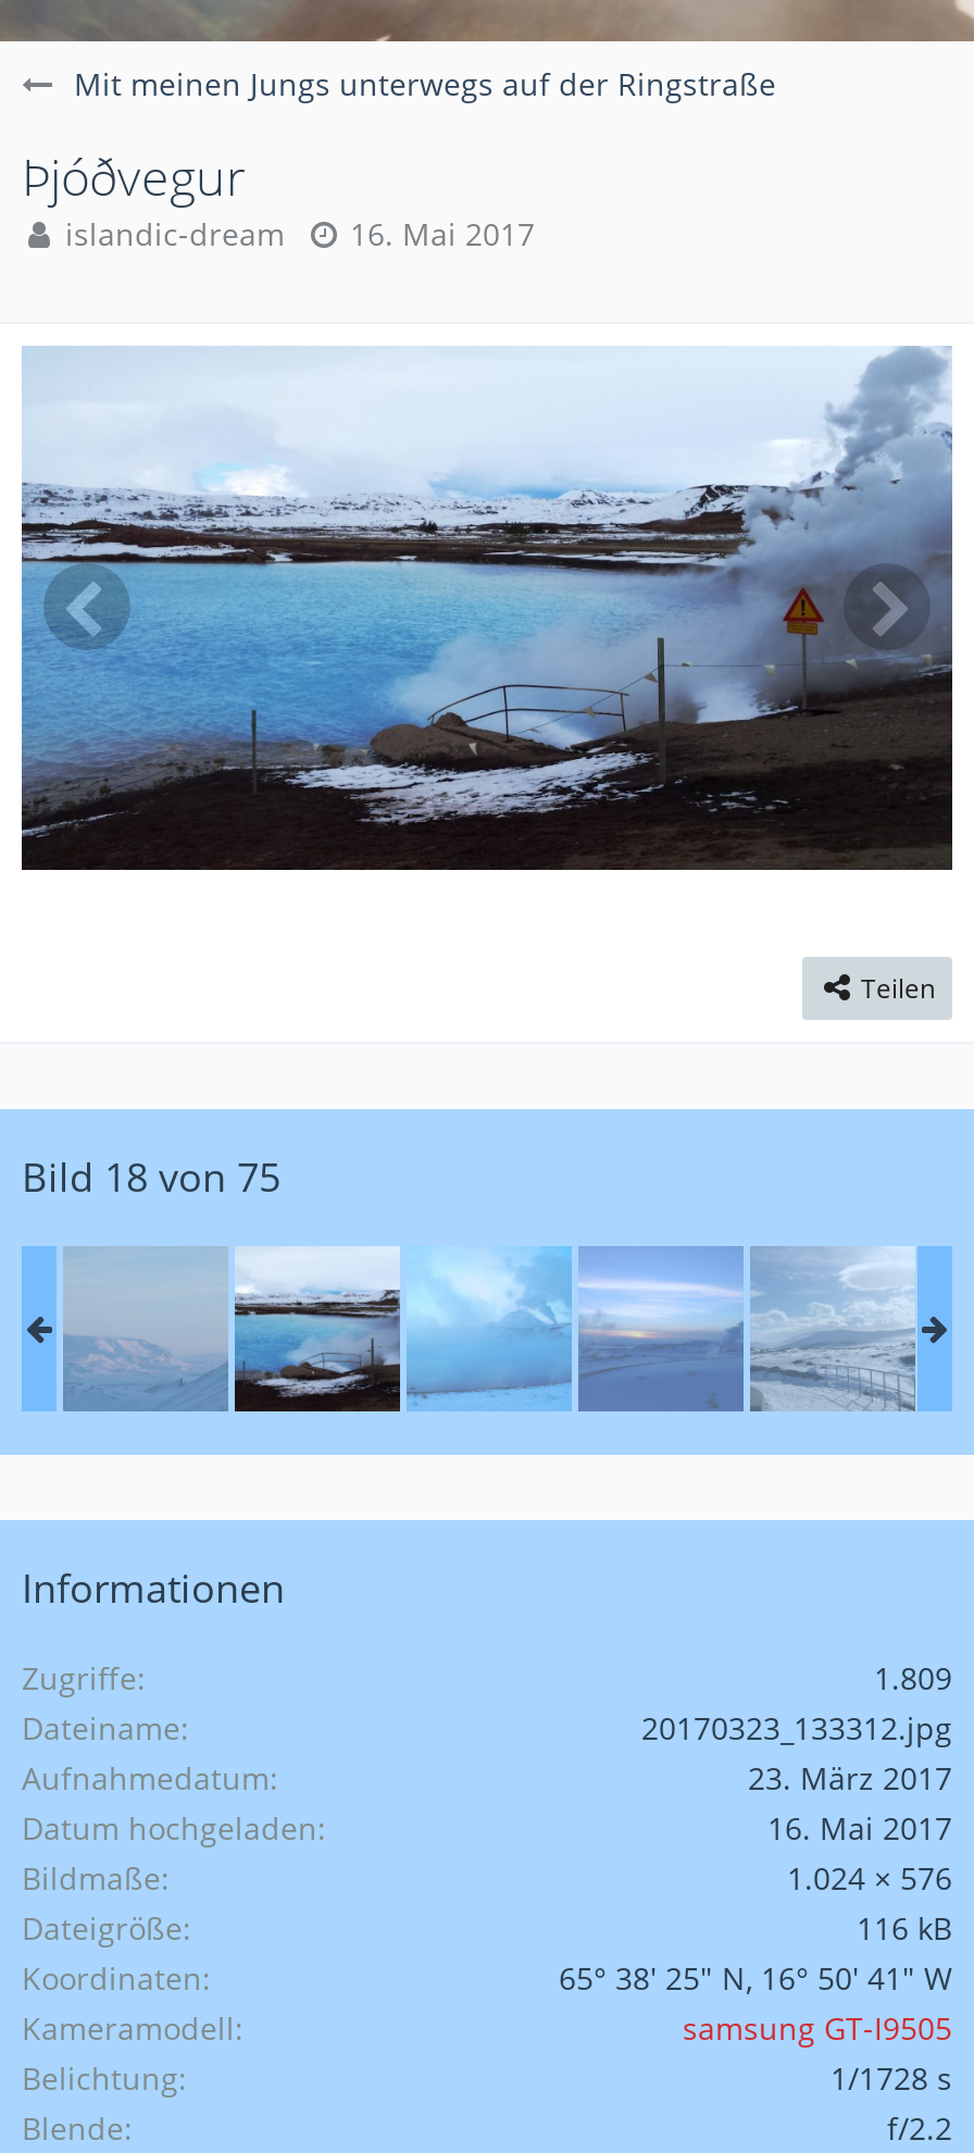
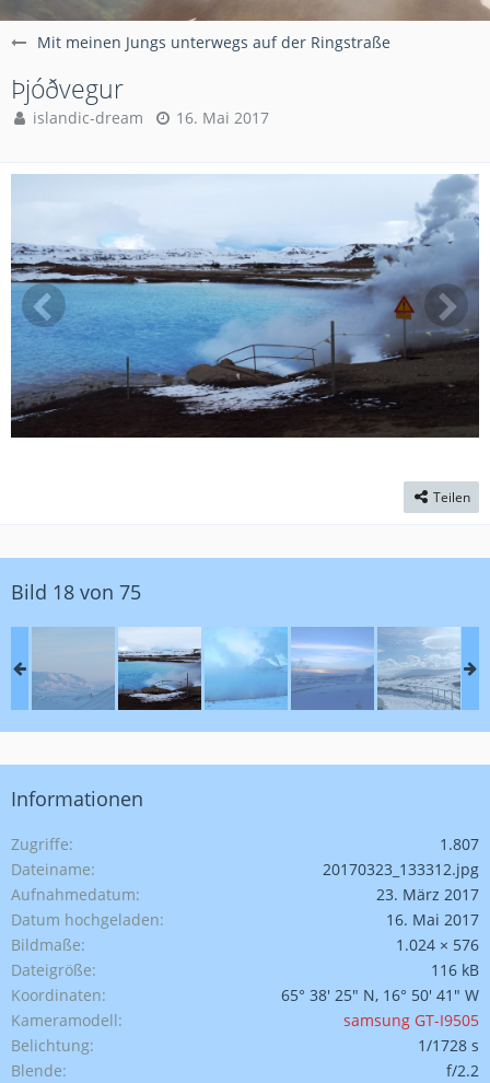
- 1.809
+ 1.807
